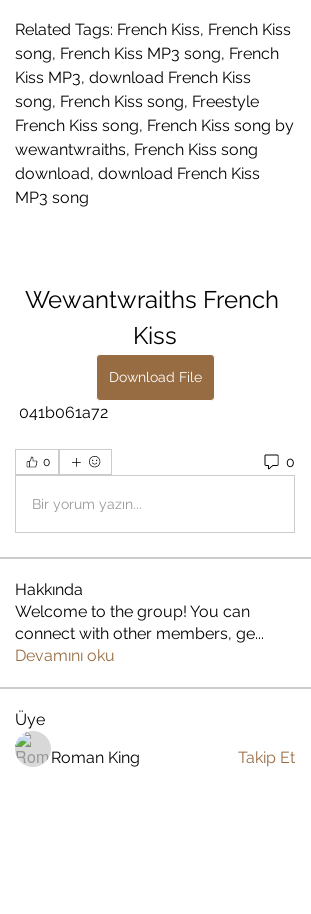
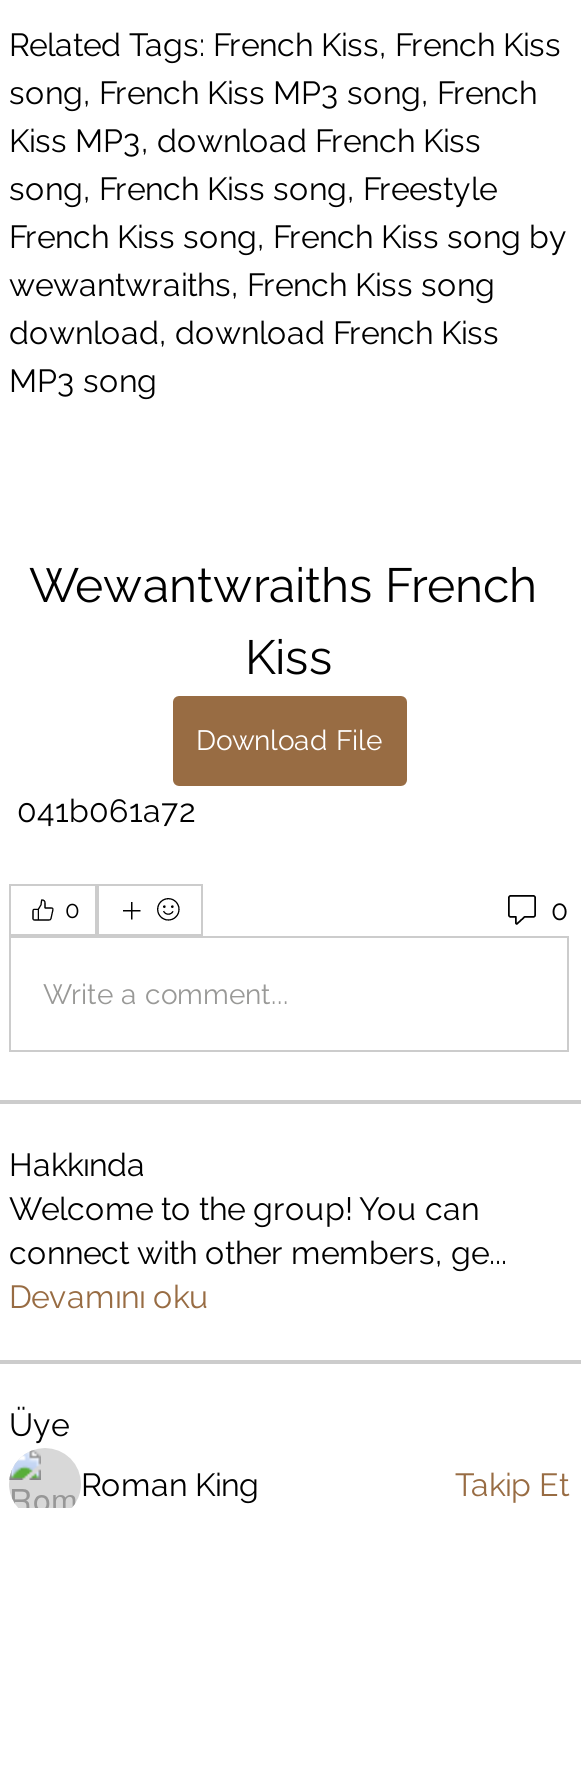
- Bir yorum yazın...
+ Write a comment...
